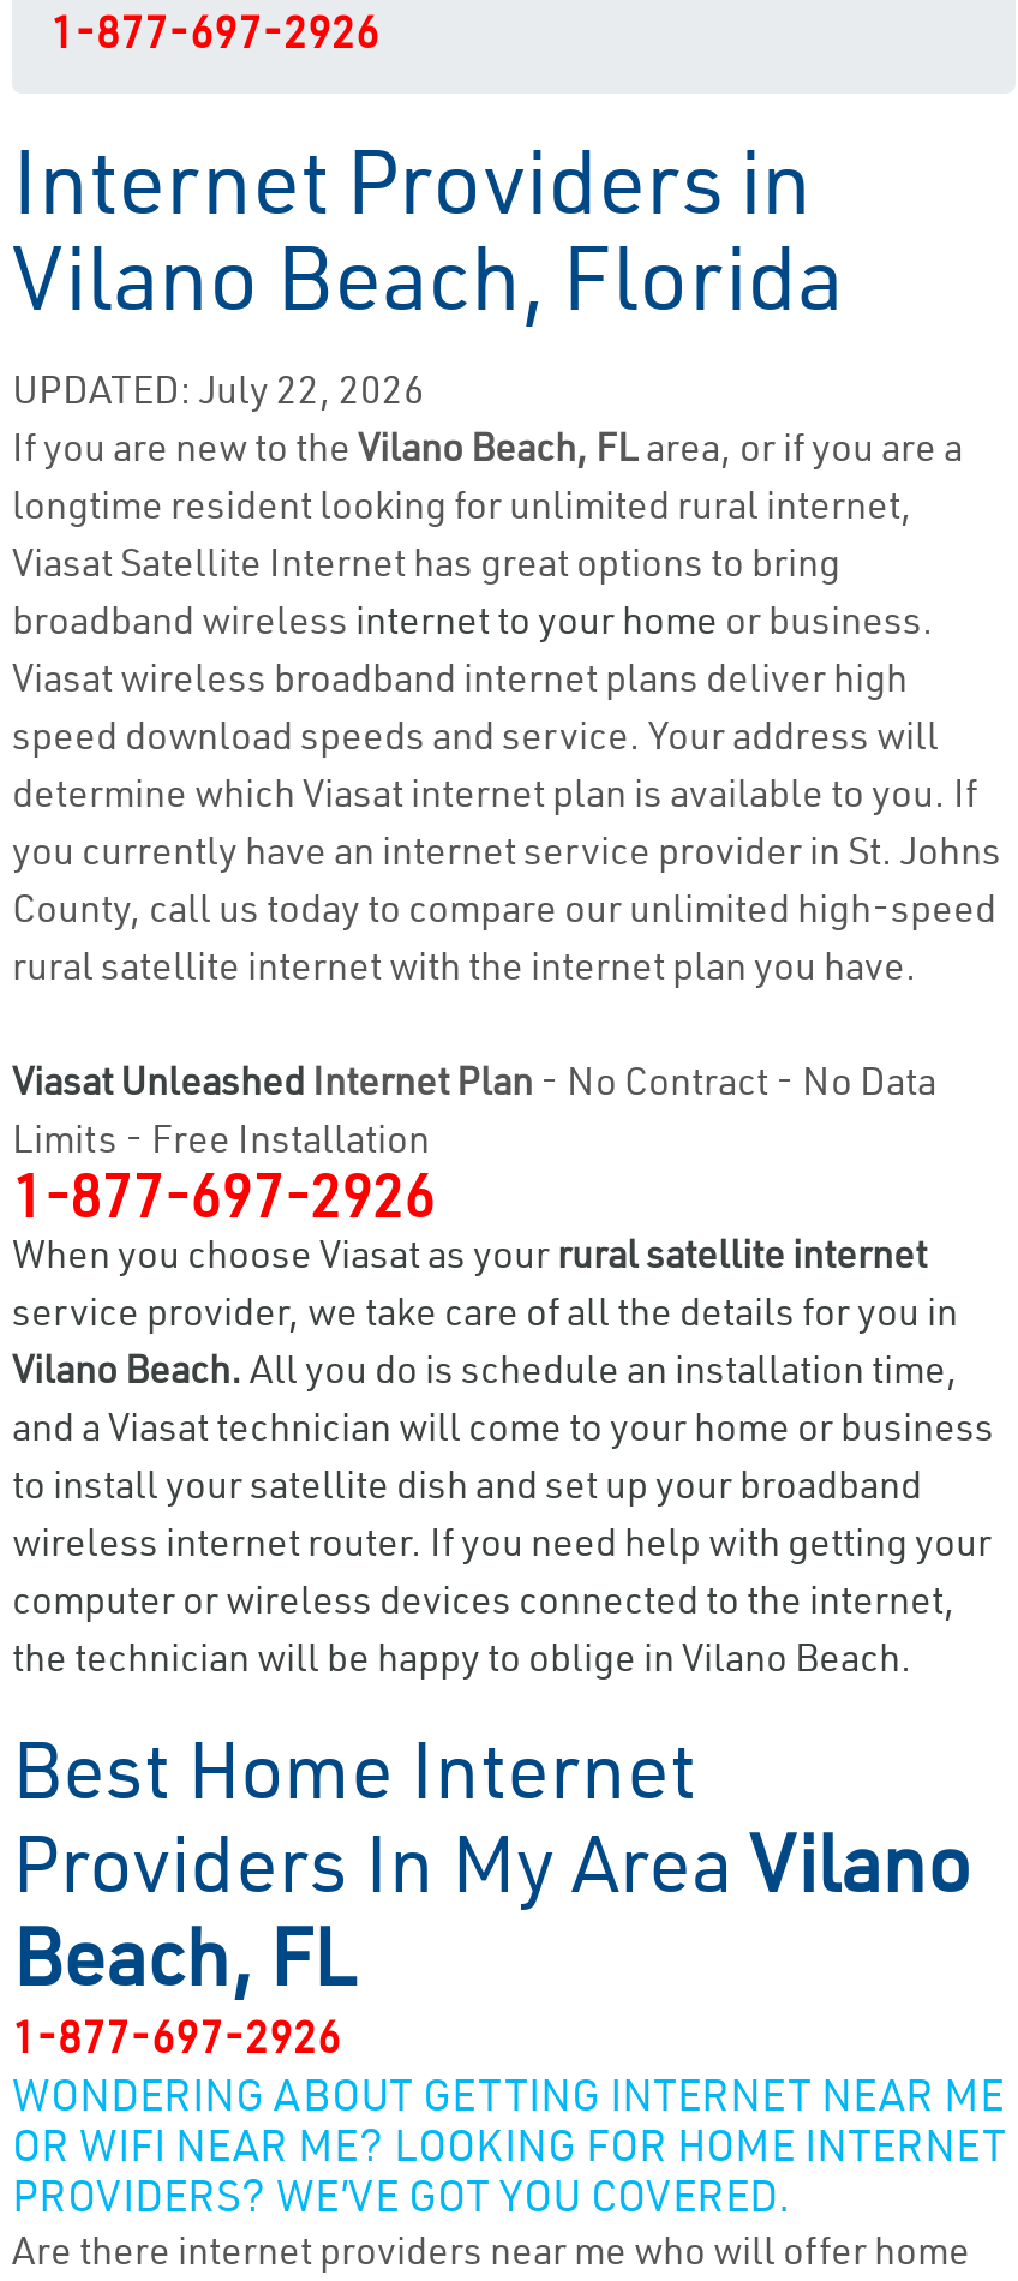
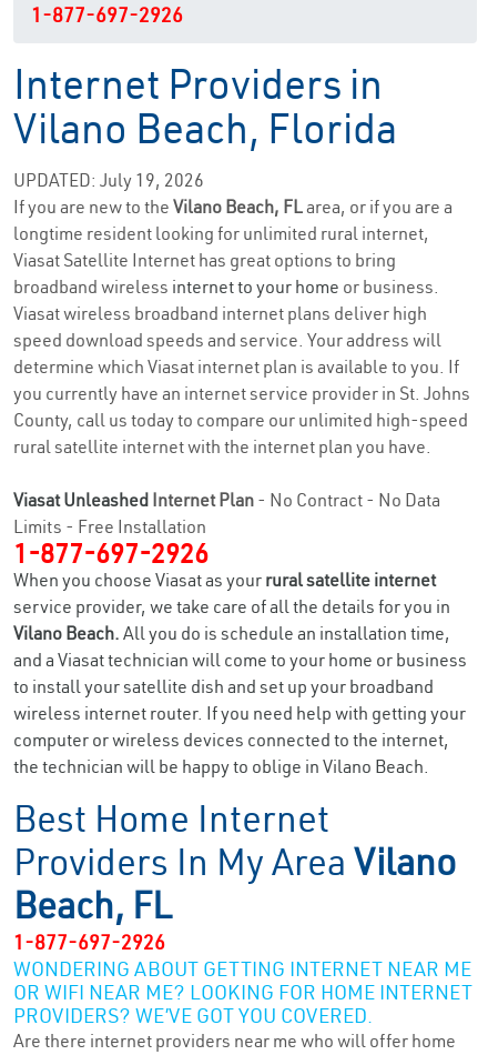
- UPDATED: July 22, 2026
+ UPDATED: July 19, 2026
